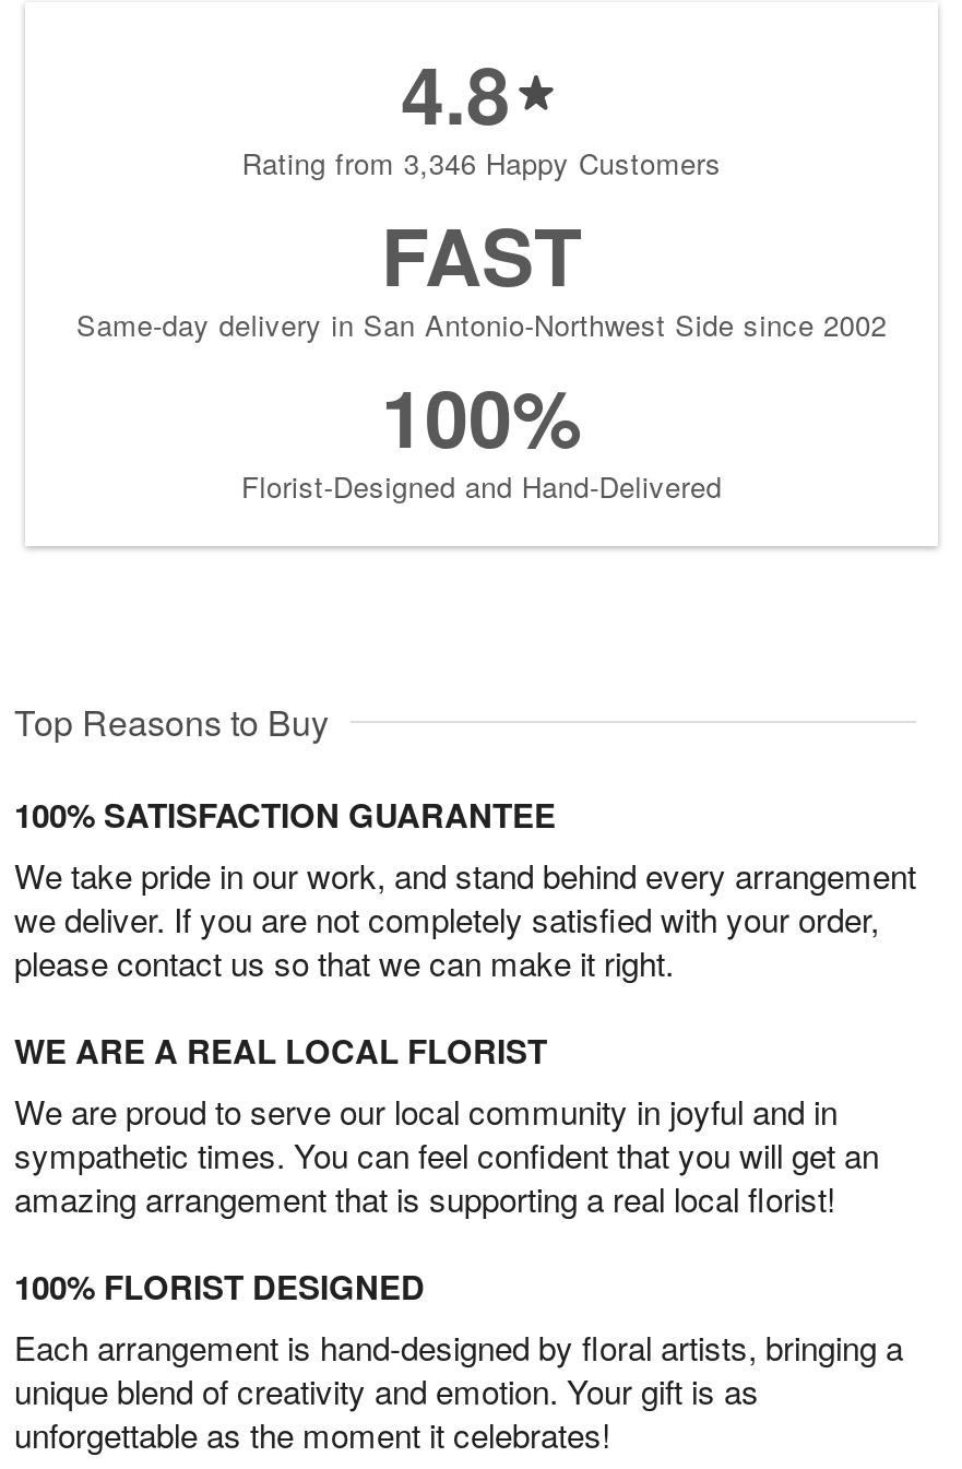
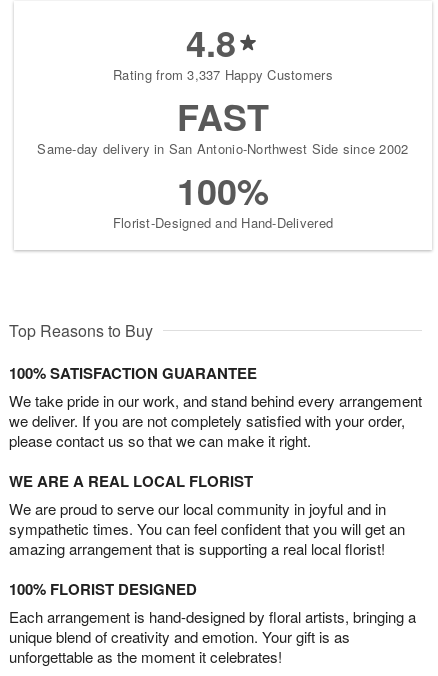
- Rating from 3,346 Happy Customers
+ Rating from 3,337 Happy Customers
